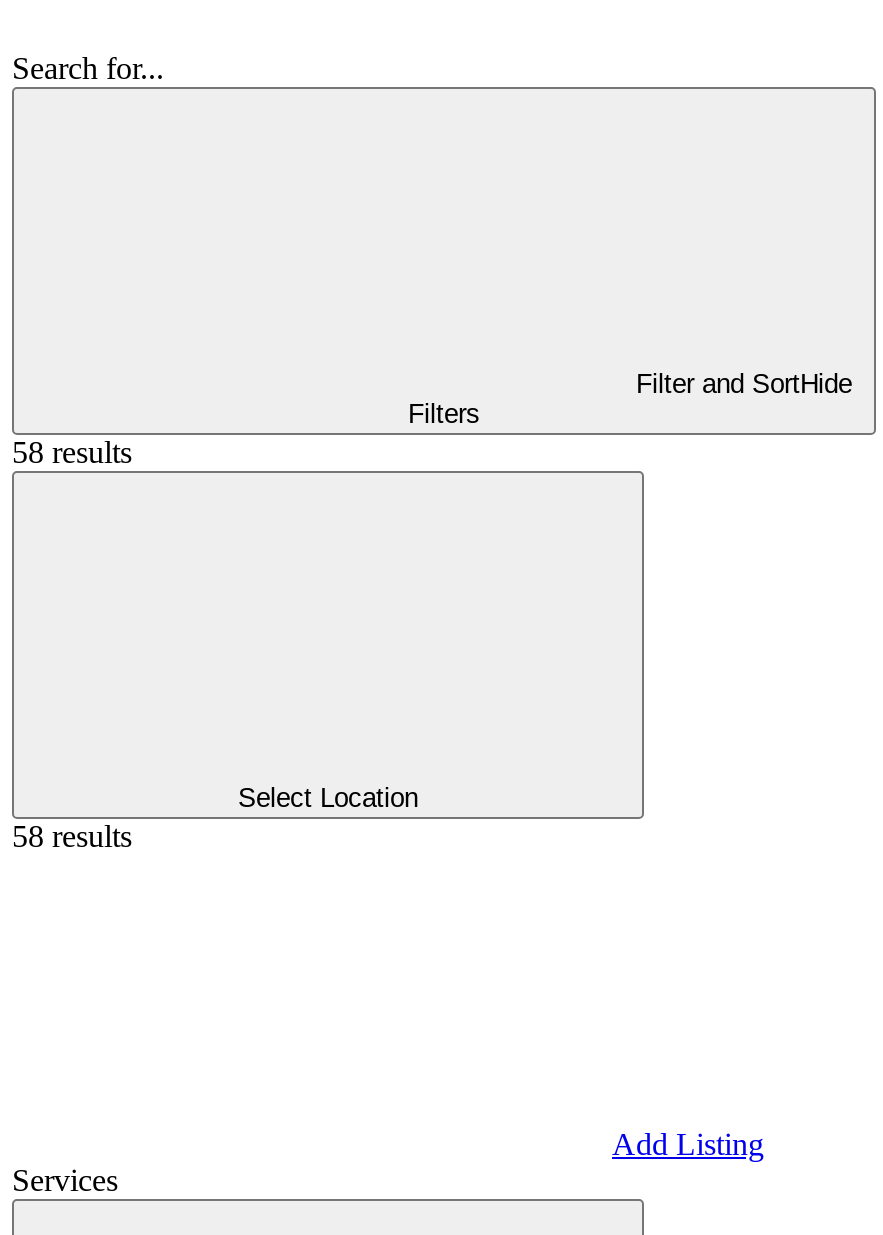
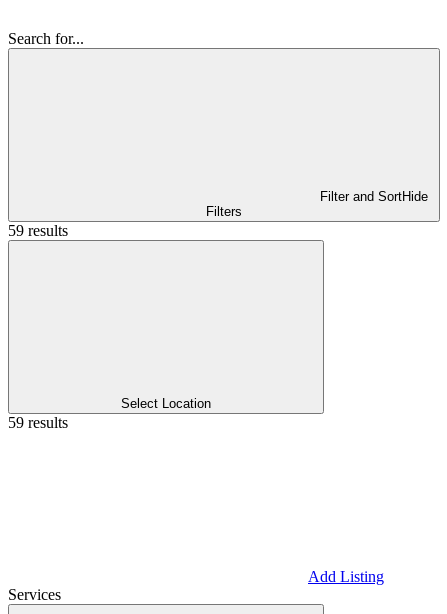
- 58 results
+ 59 results

- 58 results
+ 59 results
